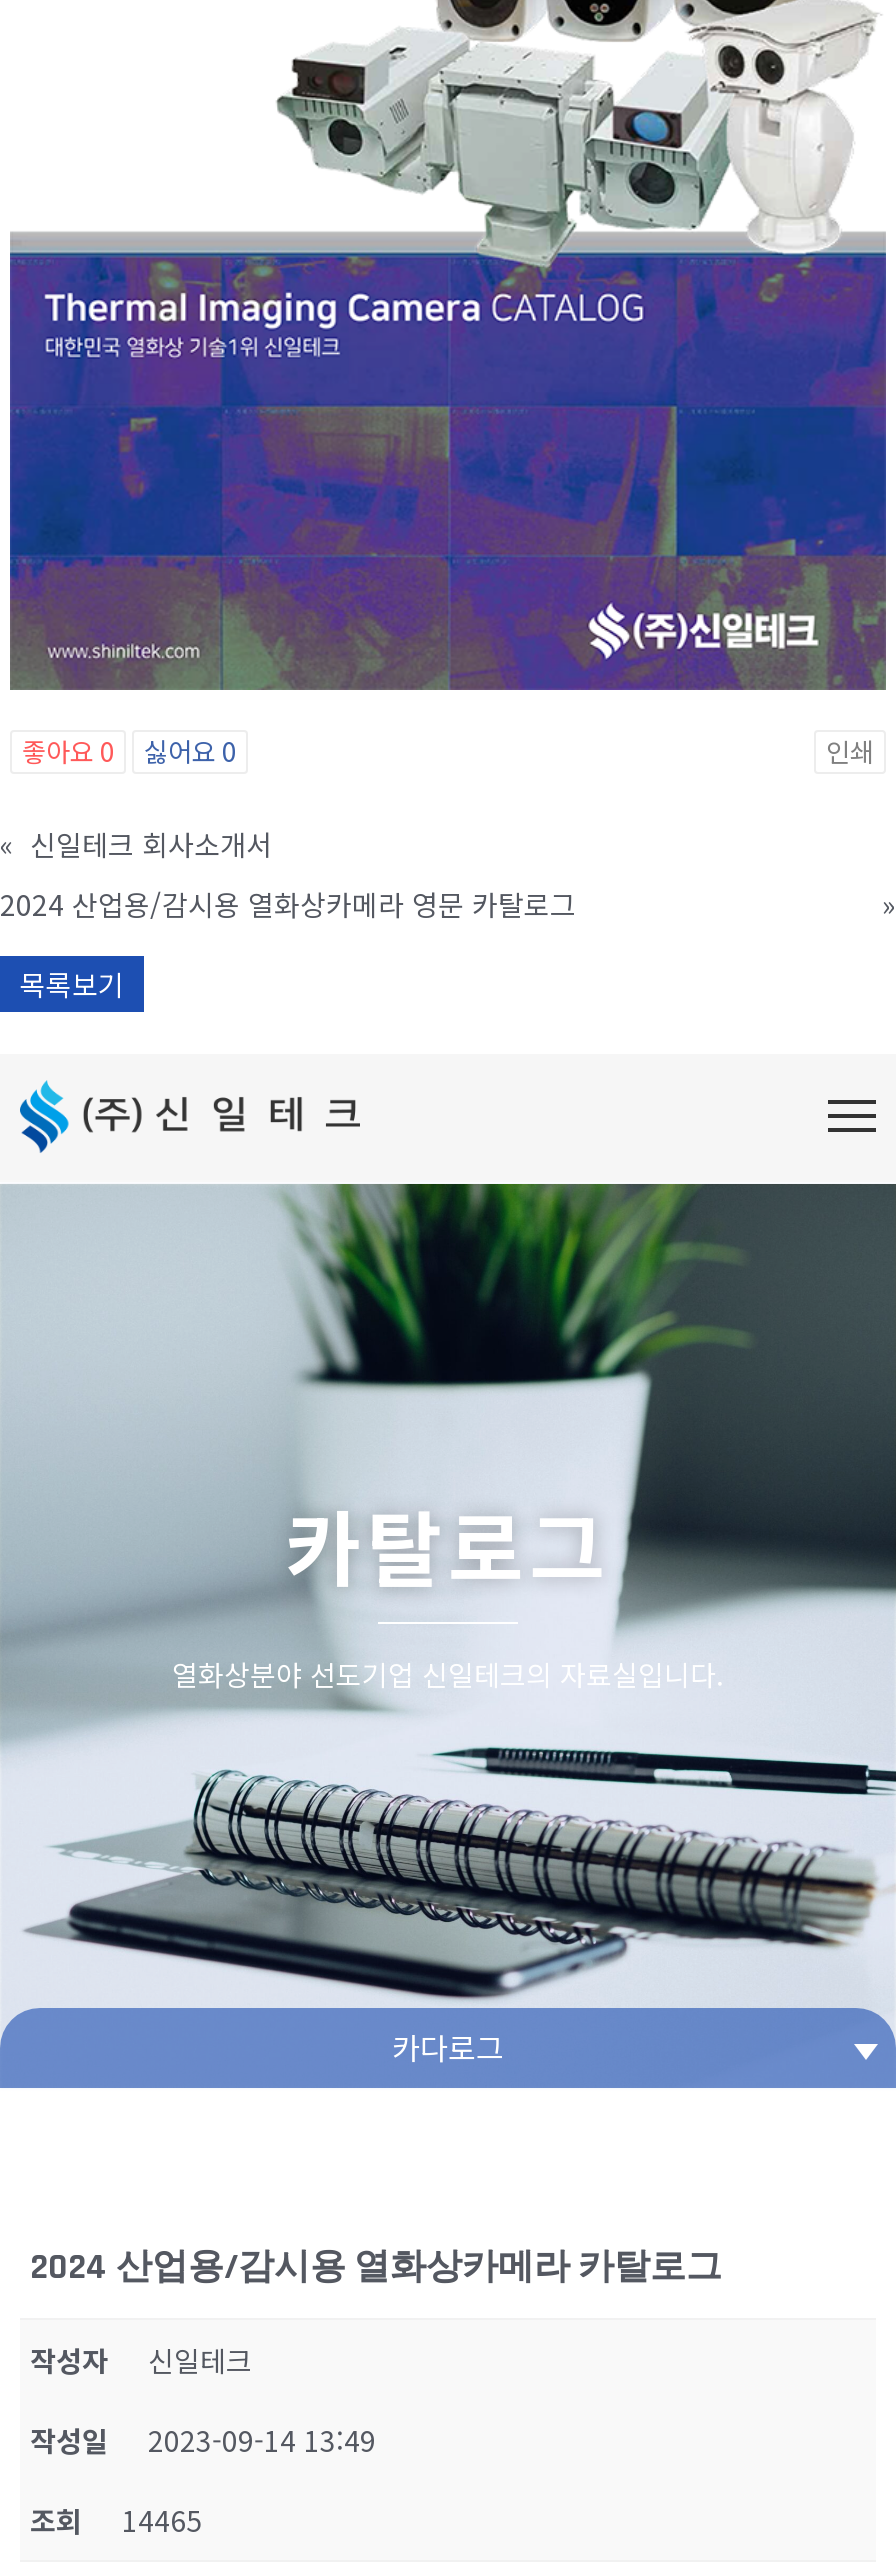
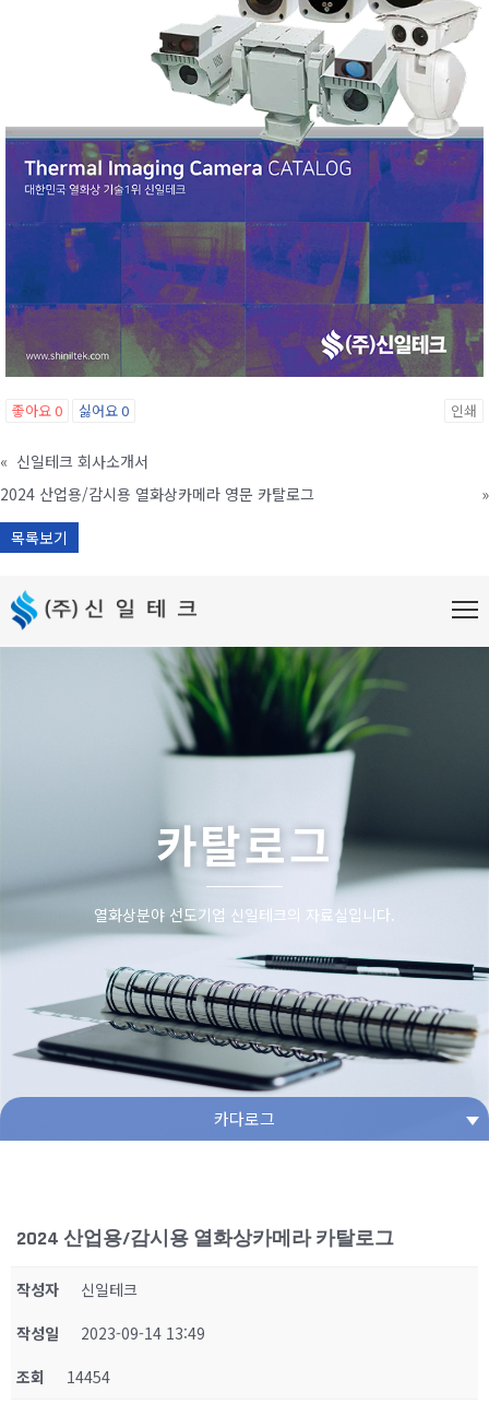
- 조회 14465
+ 조회 14454
